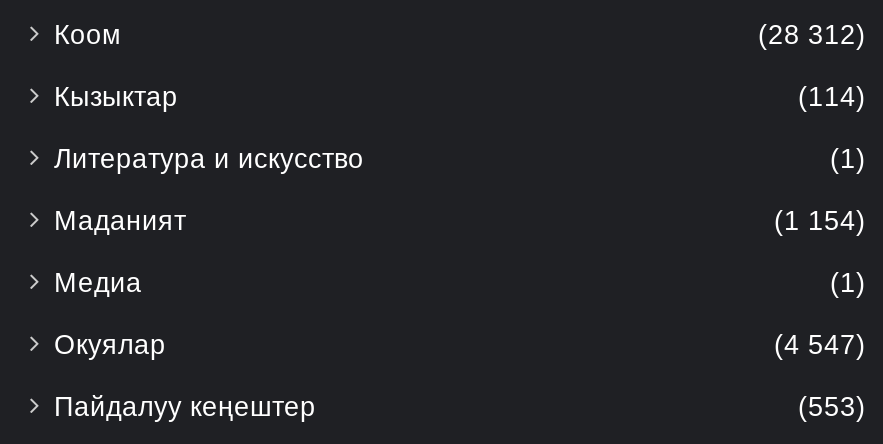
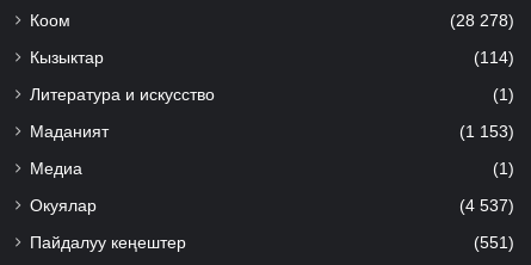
- (28 312)
+ (28 278)

- (1 154)
+ (1 153)

- (4 547)
+ (4 537)

- (553)
+ (551)
